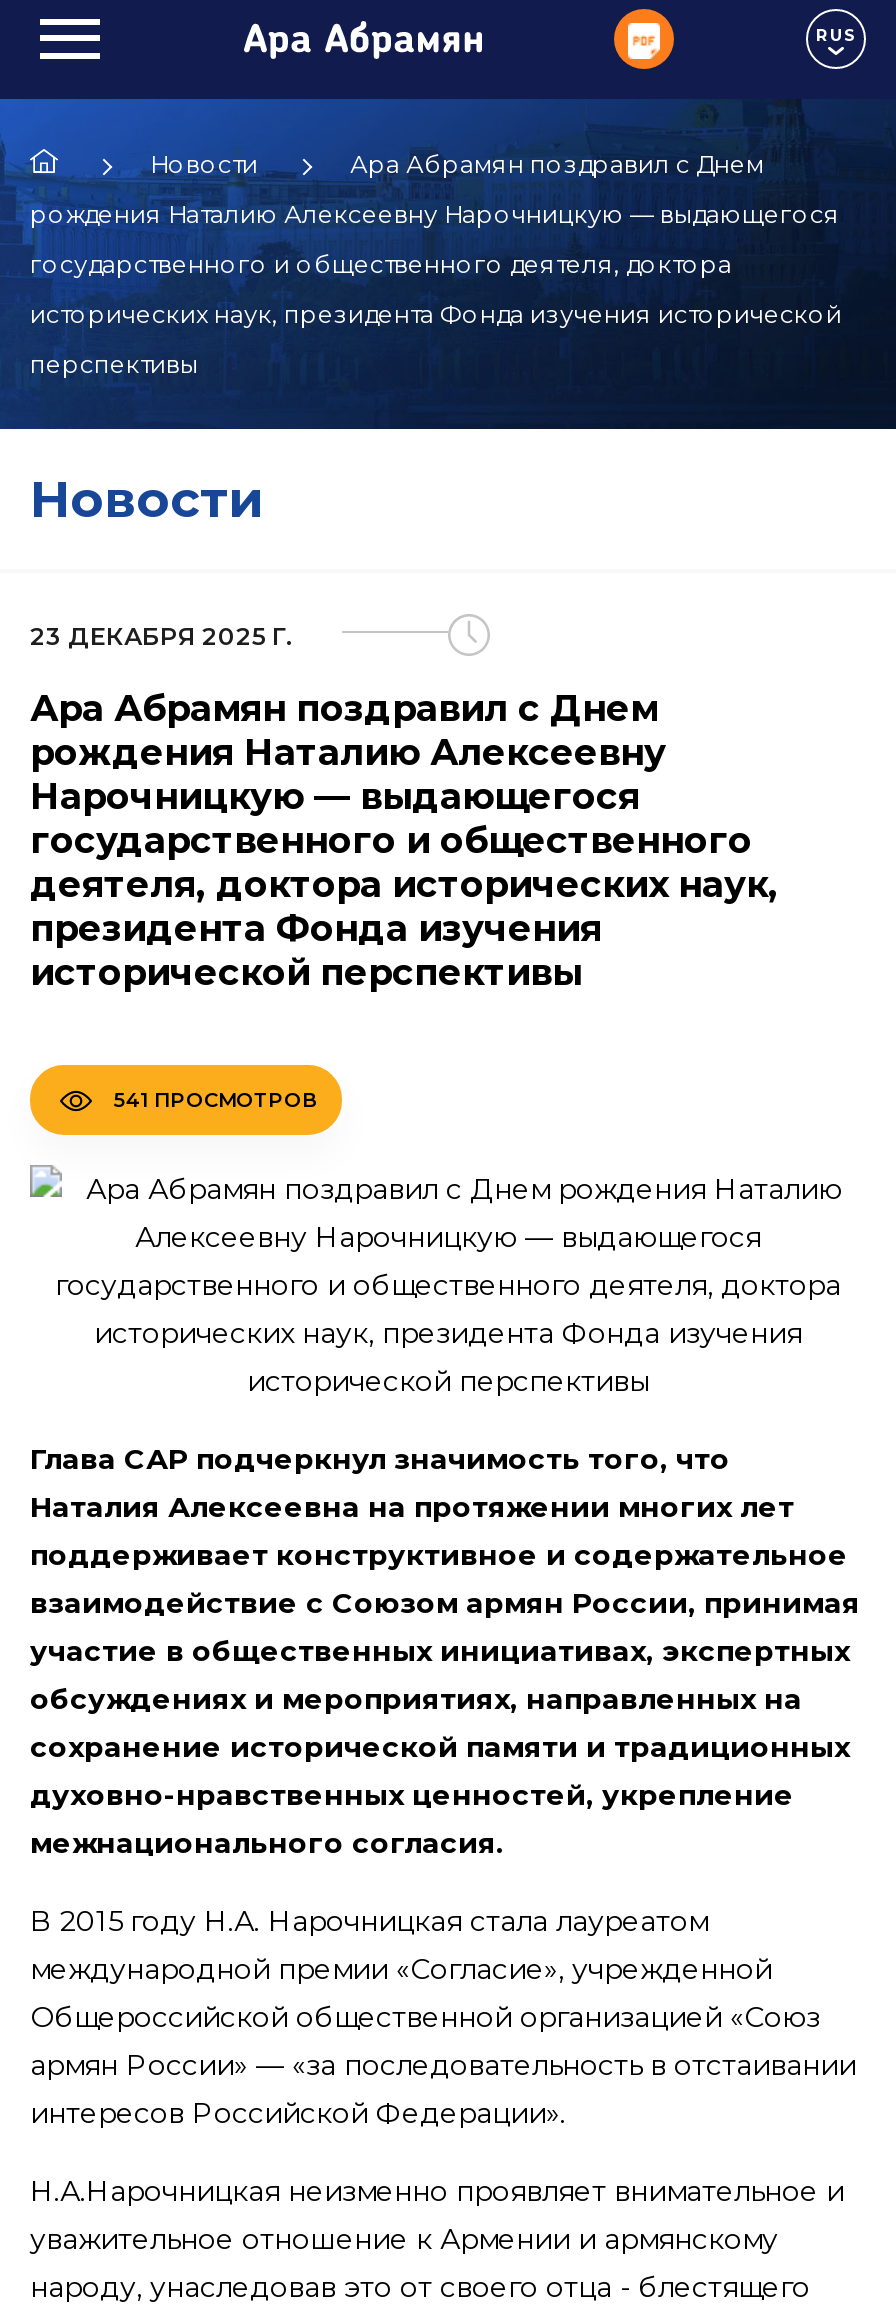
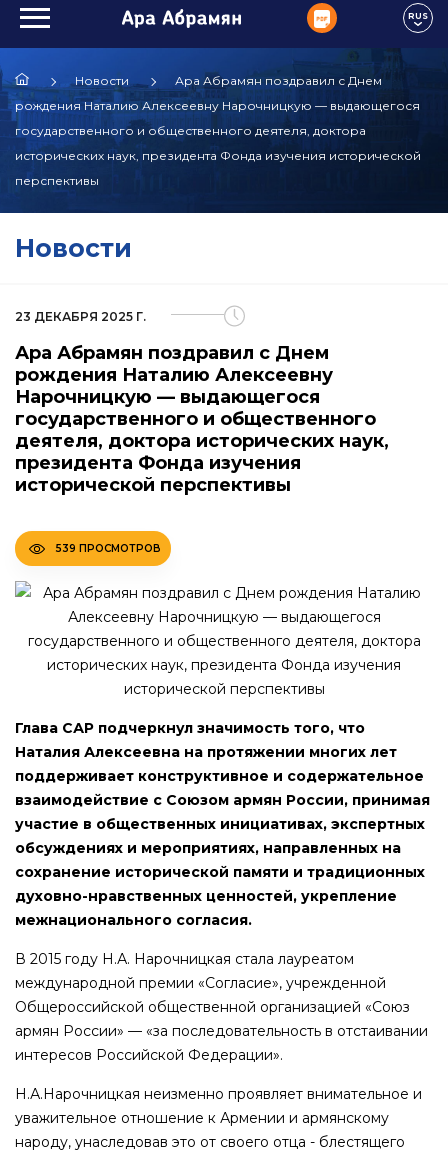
- 541 ПРОСМОТРОВ
+ 539 ПРОСМОТРОВ
